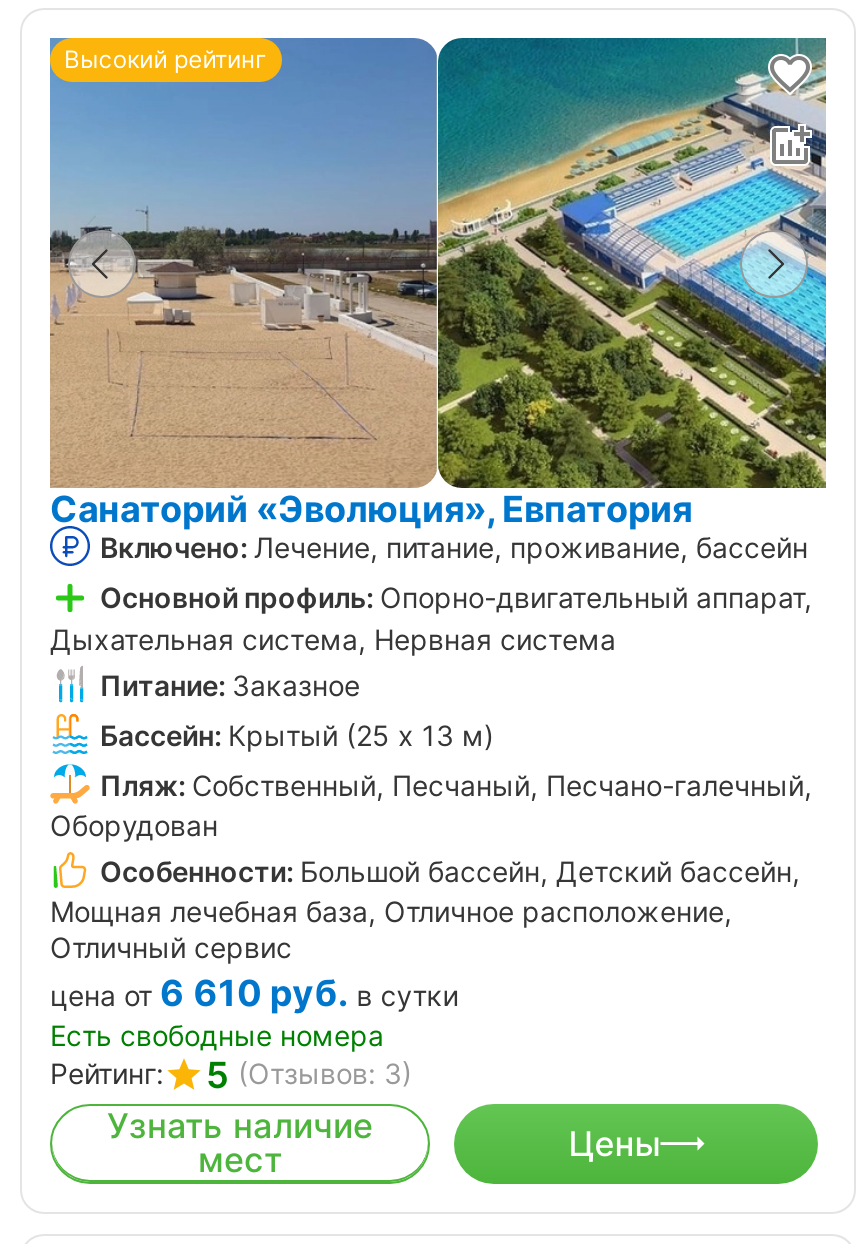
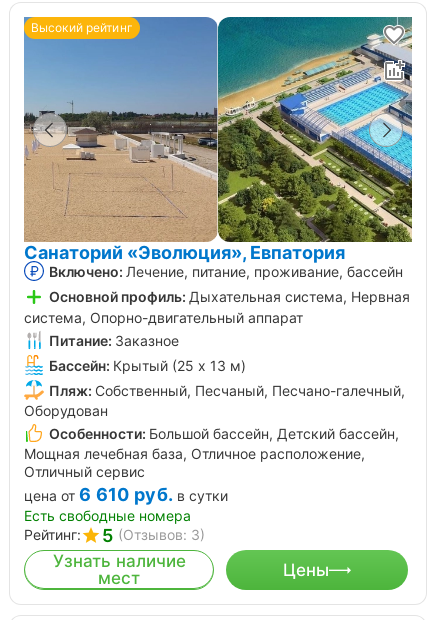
- Основной профиль: Опорно-двигательный аппарат,
- Дыхательная система, Нервная система
+ Основной профиль: Дыхательная система, Нервная
+ система, Опорно-двигательный аппарат
